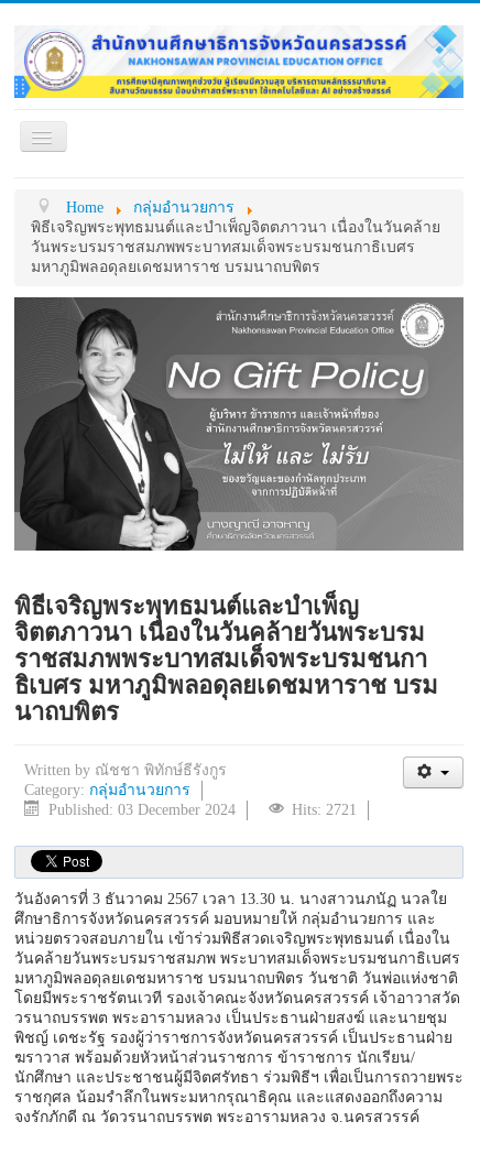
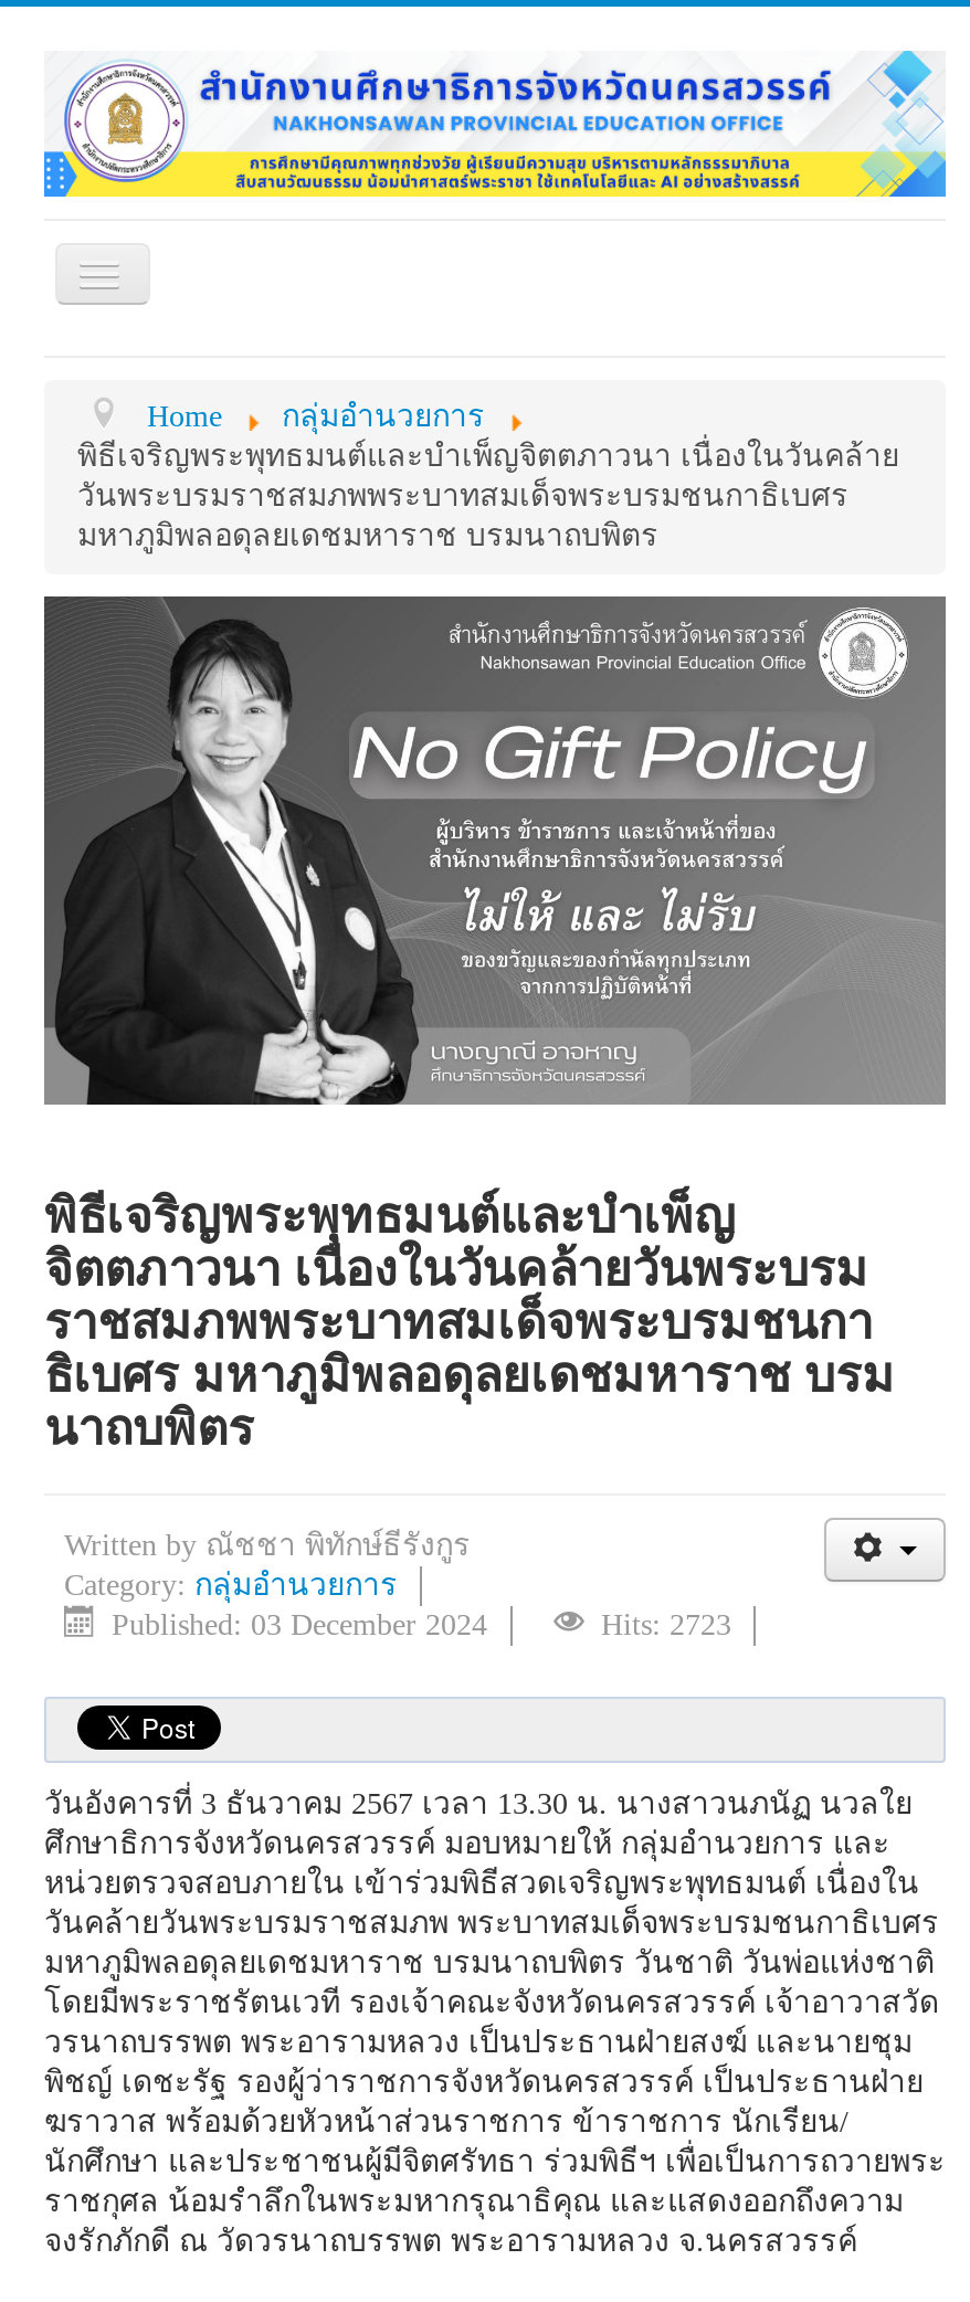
- Hits: 2721
+ Hits: 2723
